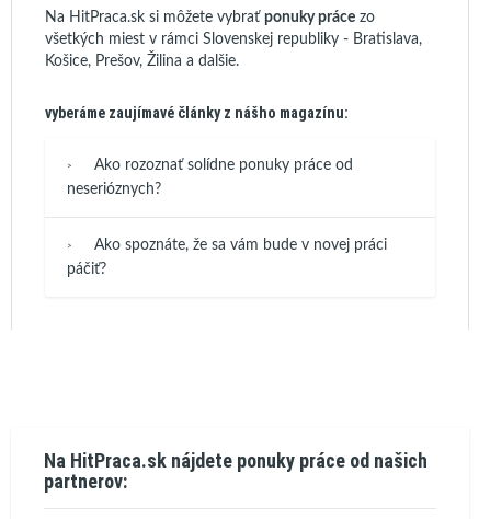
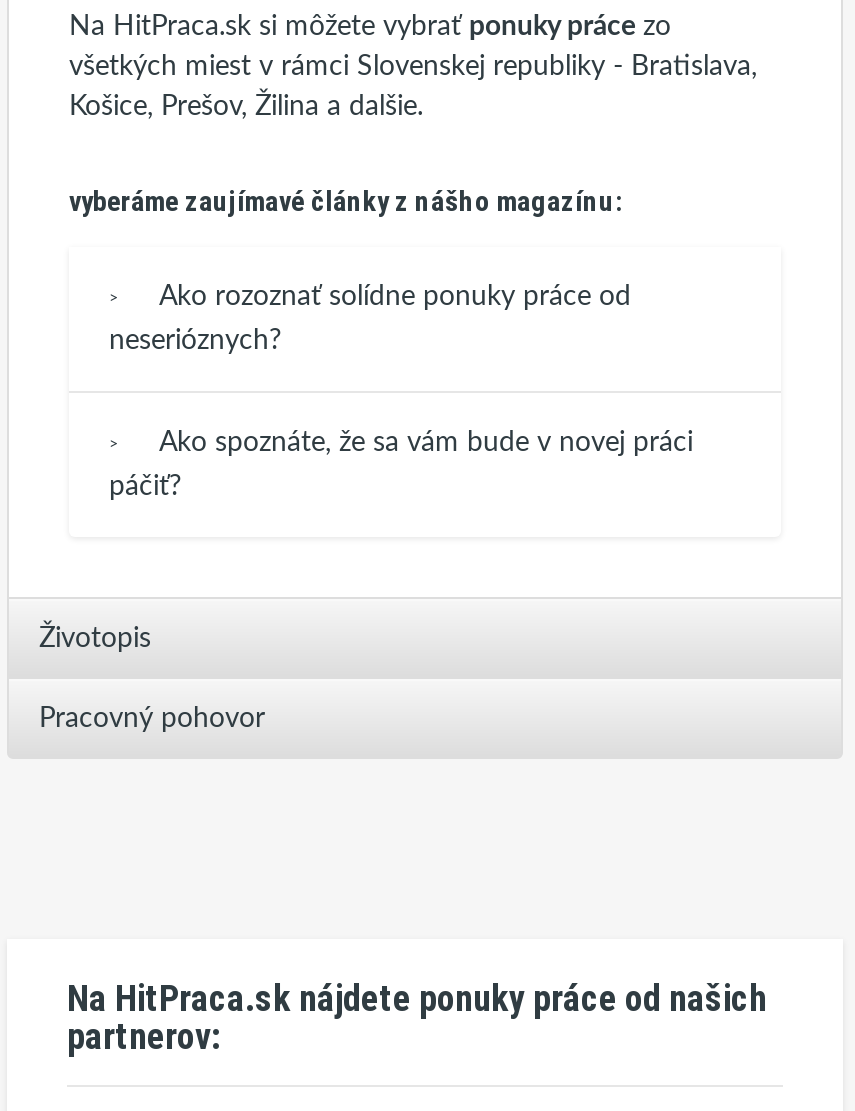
+ Životopis
+ Pracovný pohovor
